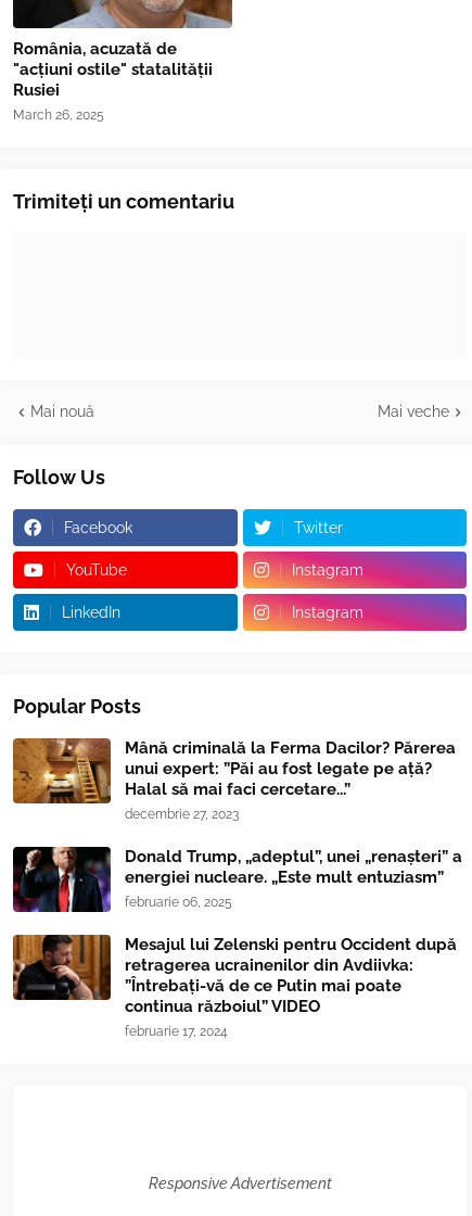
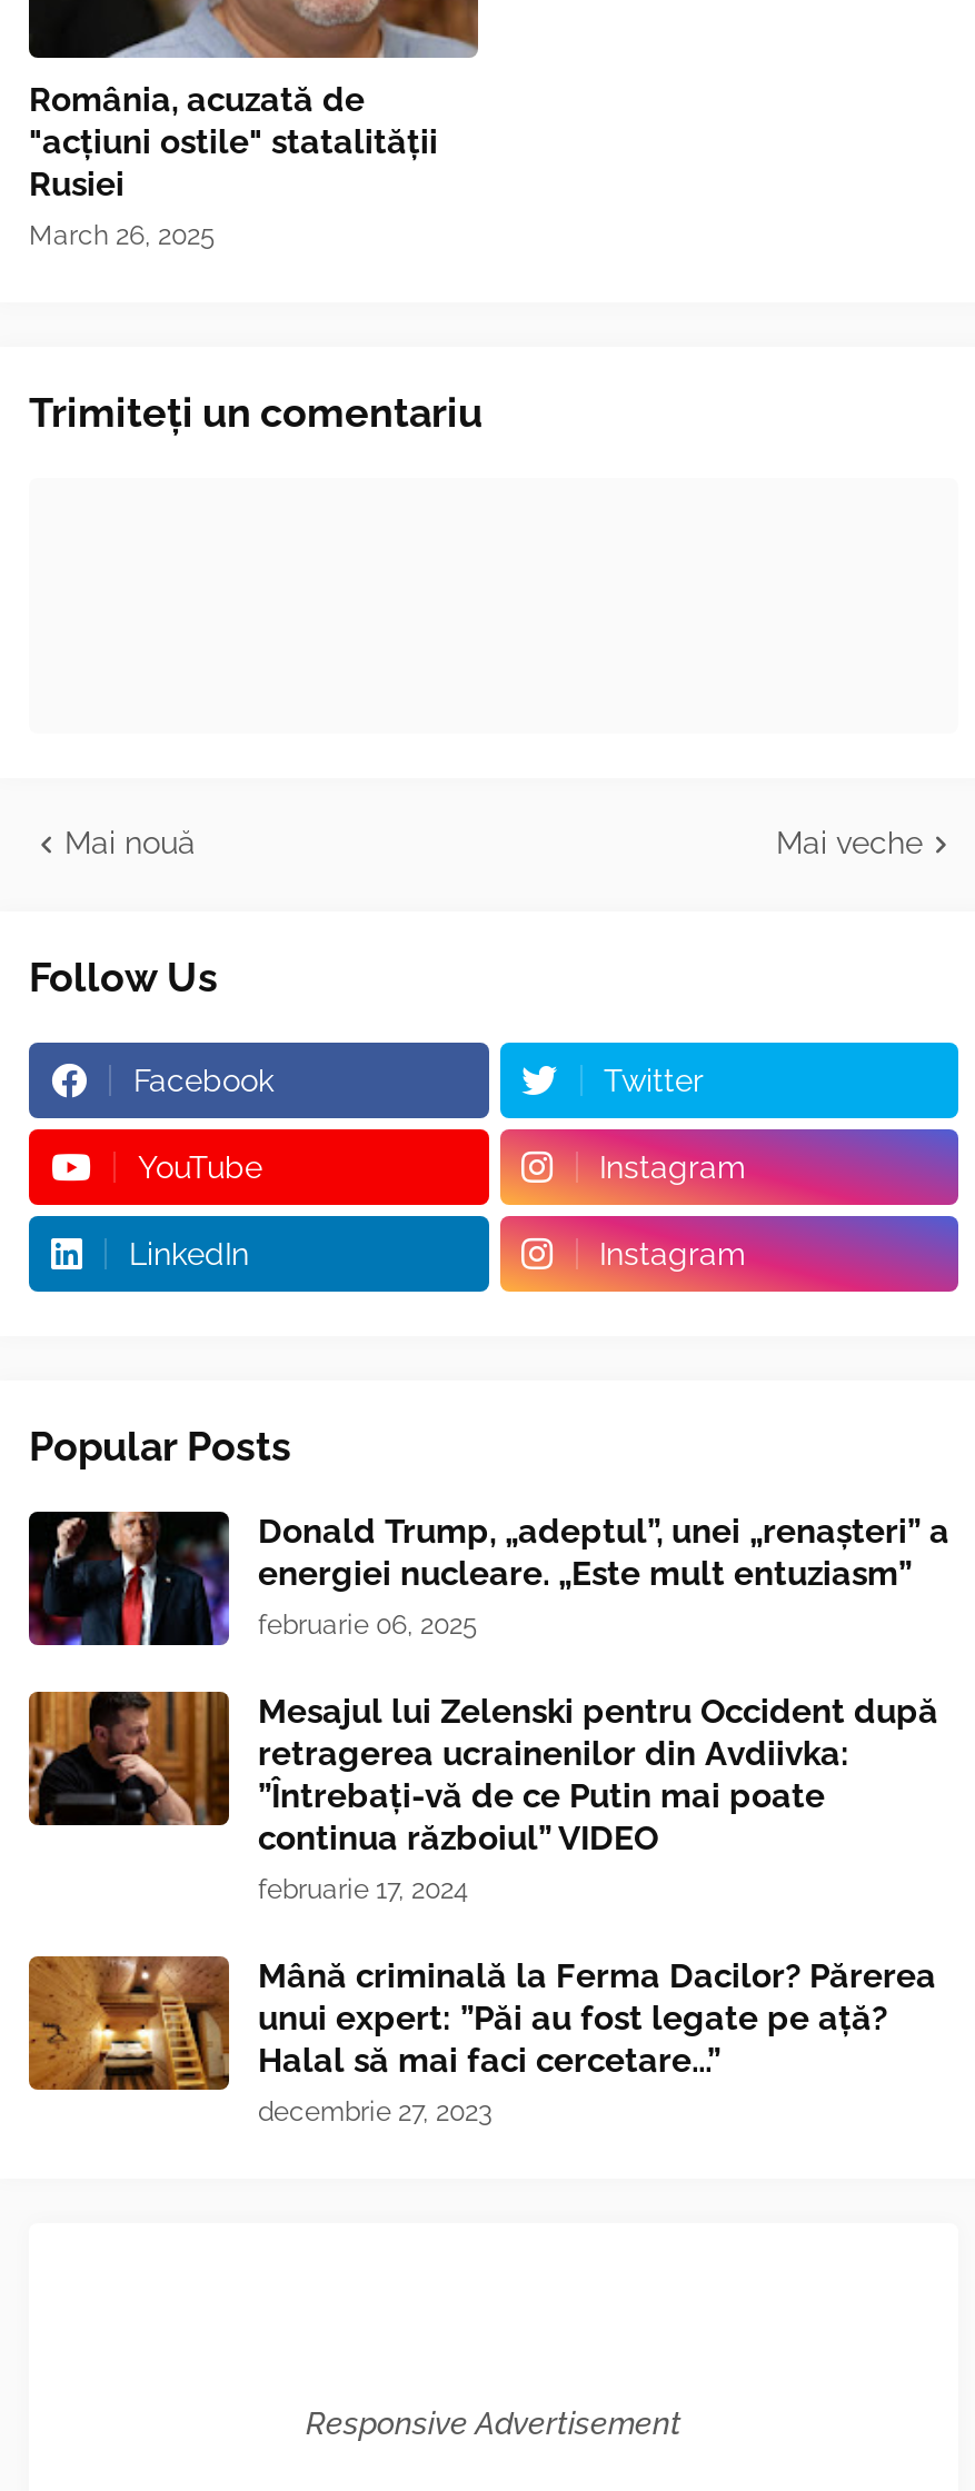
moved down: [image] | Mână criminală la Ferma Dacilor? Părerea | unui expert: ”Păi au fost legate pe ață? | Halal să mai faci cercetare...” | decembrie 27, 2023

moved up: [image] | Donald Trump, „adeptul”, unei „renaşteri” a | energiei nucleare. „Este mult entuziasm” | ... | continua războiul” VIDEO | februarie 17, 2024
